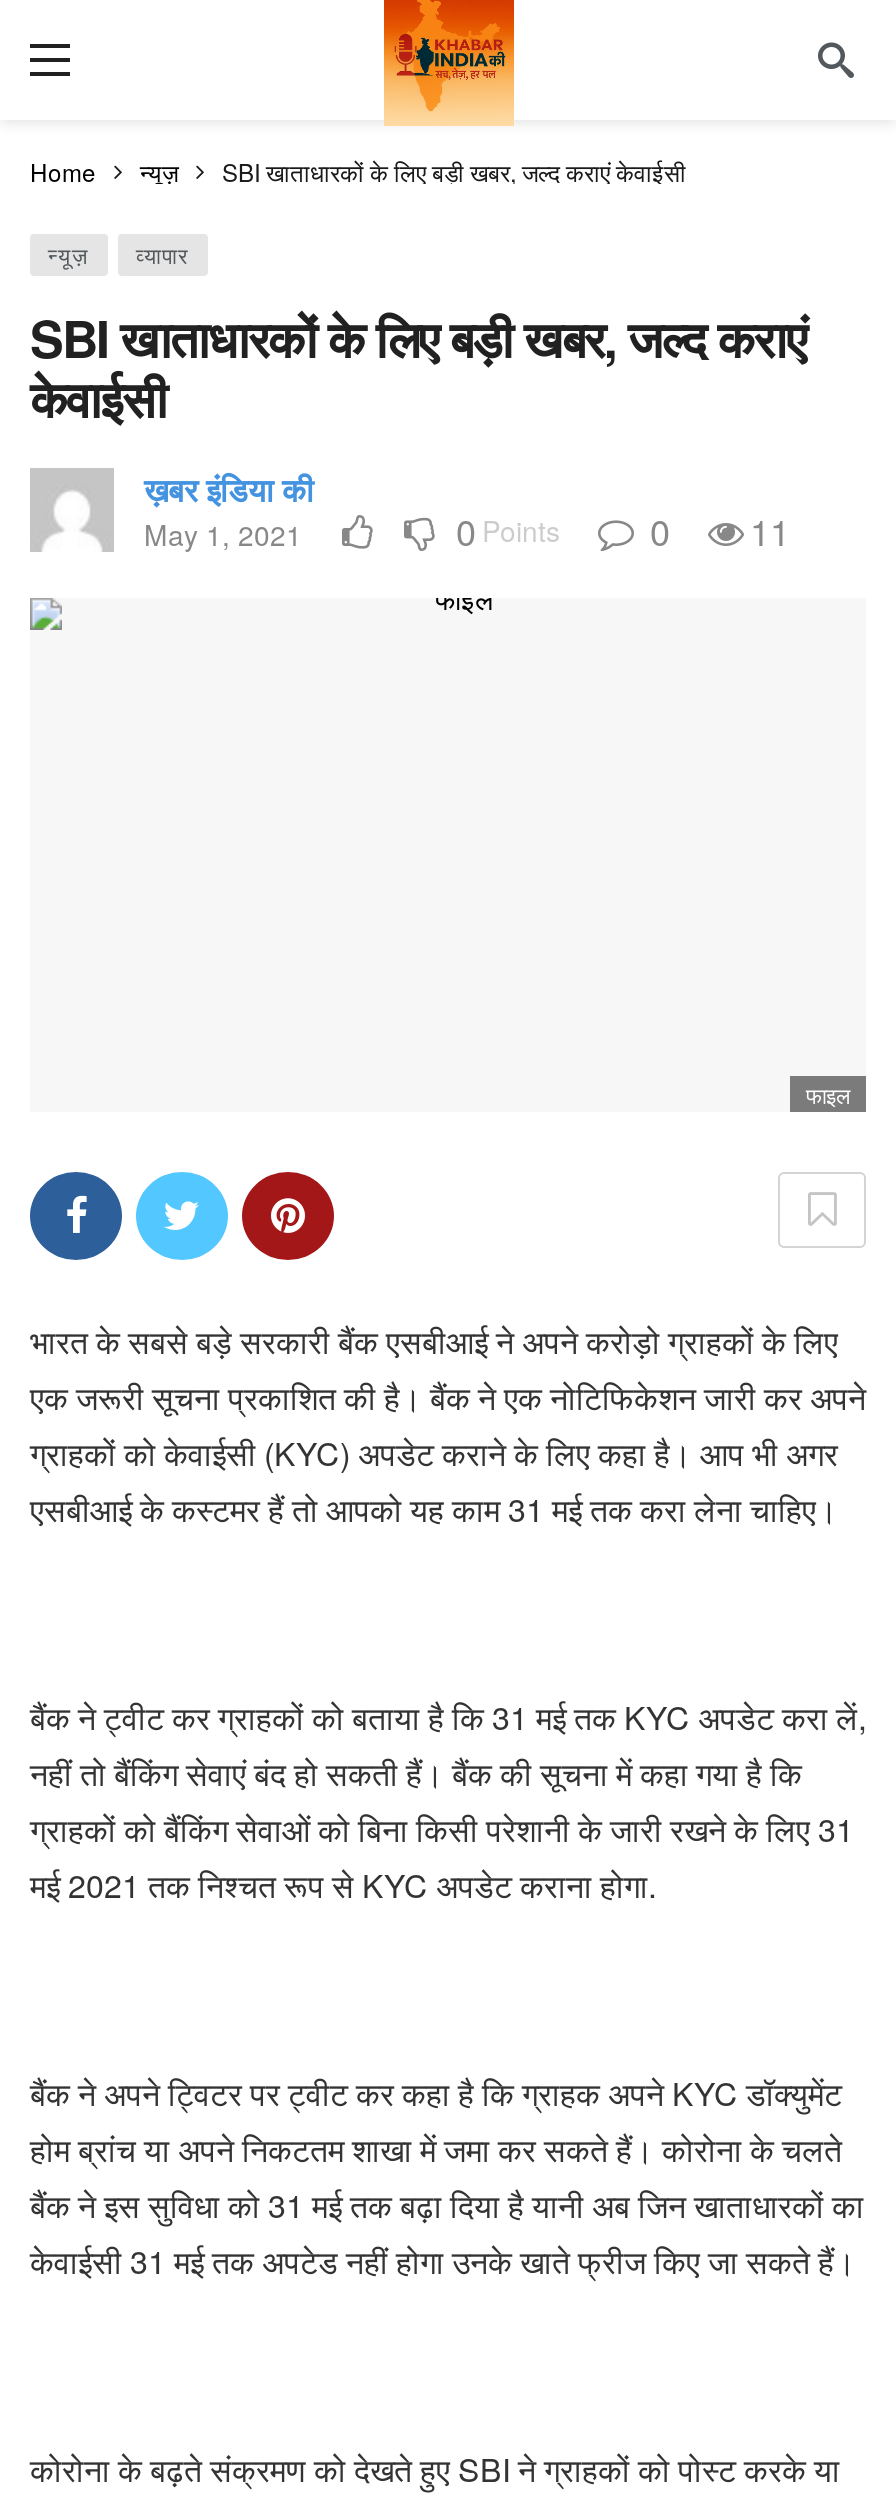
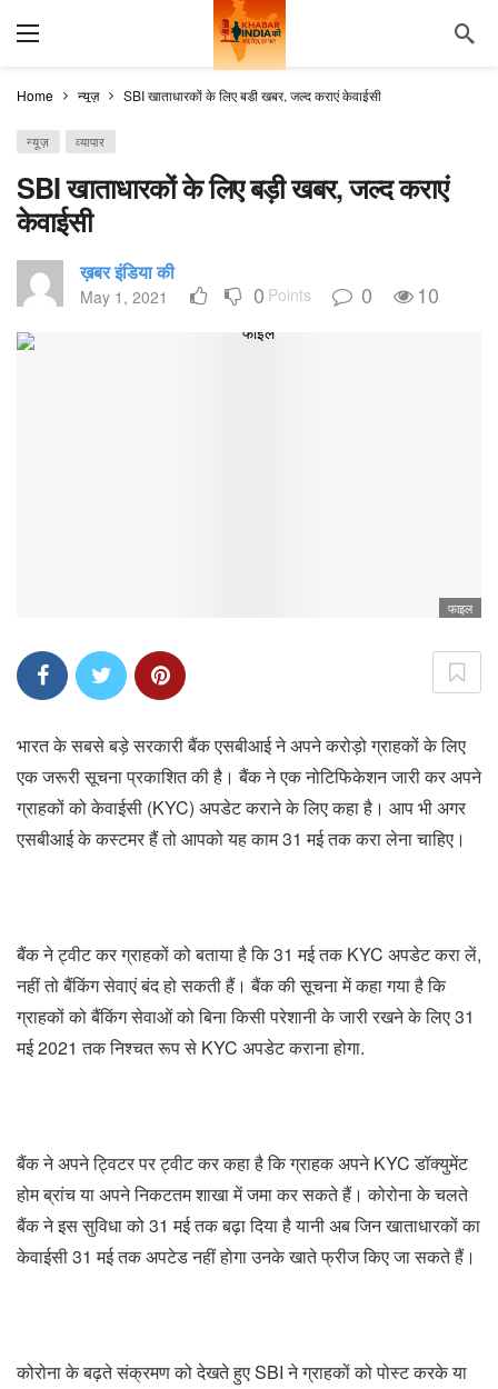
- 0 Points 0 11
+ 0 Points 0 10
